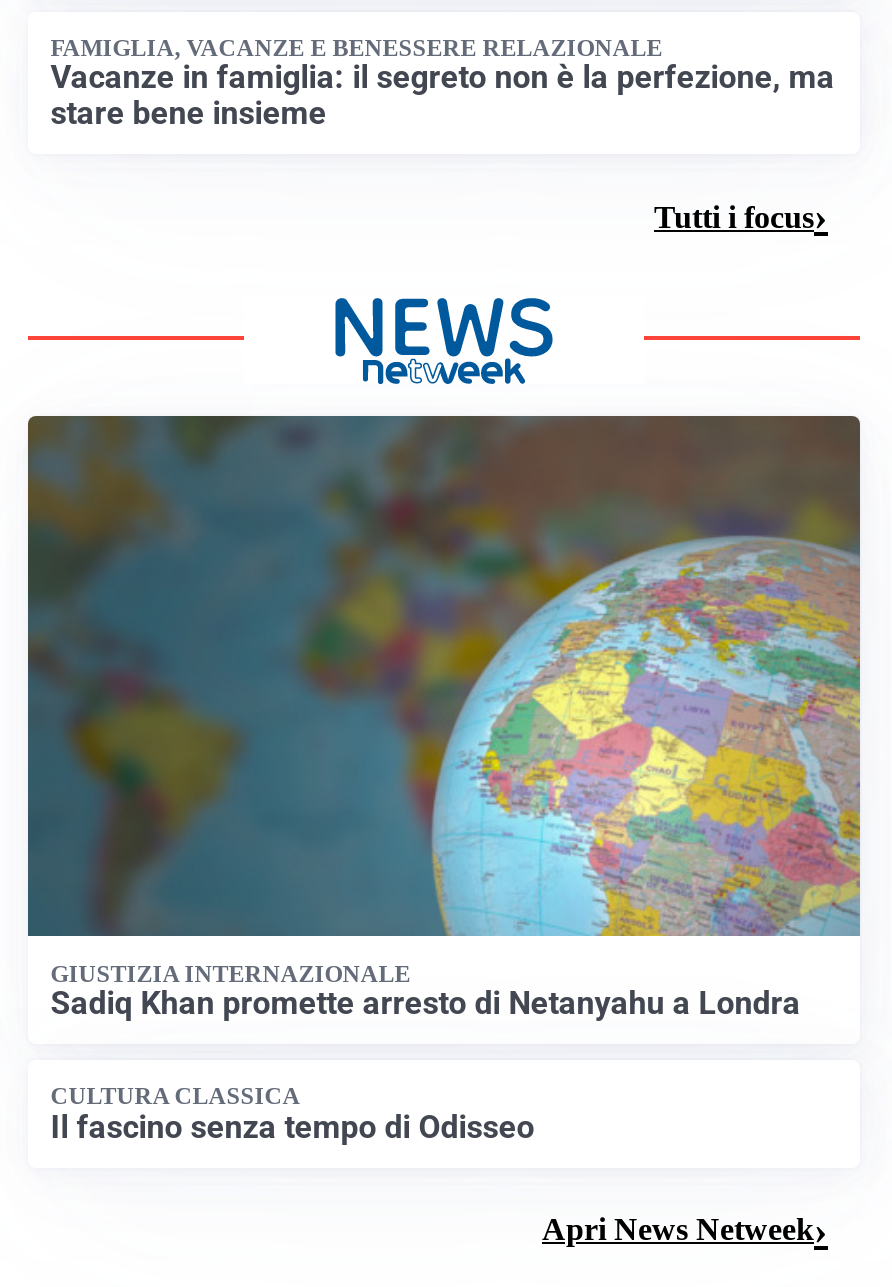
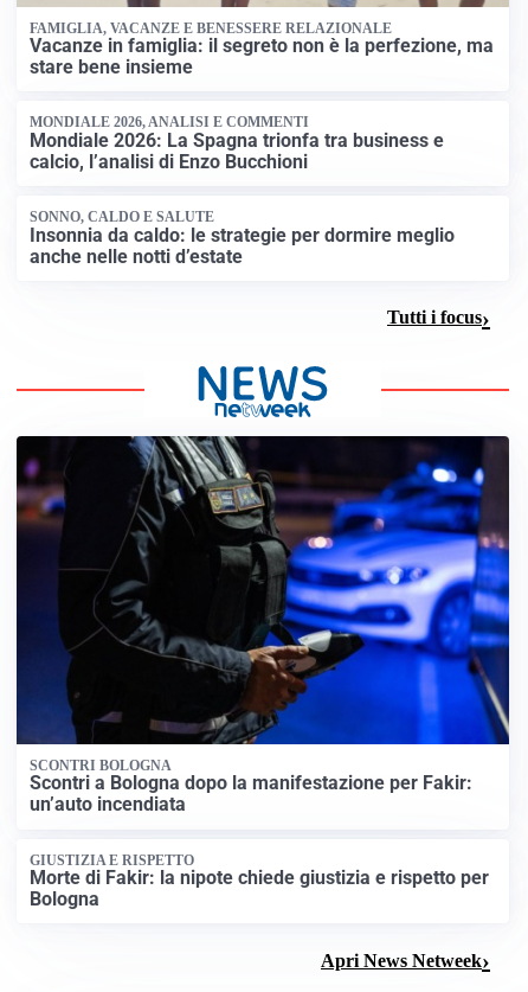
+ MONDIALE 2026, ANALISI E COMMENTI
+ Mondiale 2026: La Spagna trionfa tra business e
+ calcio, l’analisi di Enzo Bucchioni
+ SONNO, CALDO E SALUTE
+ Insonnia da caldo: le strategie per dormire meglio
+ anche nelle notti d’estate

- [image]
- GIUSTIZIA INTERNAZIONALE
- Sadiq Khan promette arresto di Netanyahu a Londra
+ [image]
+ SCONTRI BOLOGNA
+ Scontri a Bologna dopo la manifestazione per Fakir:
+ un’auto incendiata

- CULTURA CLASSICA
- Il fascino senza tempo di Odisseo
+ GIUSTIZIA E RISPETTO
+ Morte di Fakir: la nipote chiede giustizia e rispetto per
+ Bologna
